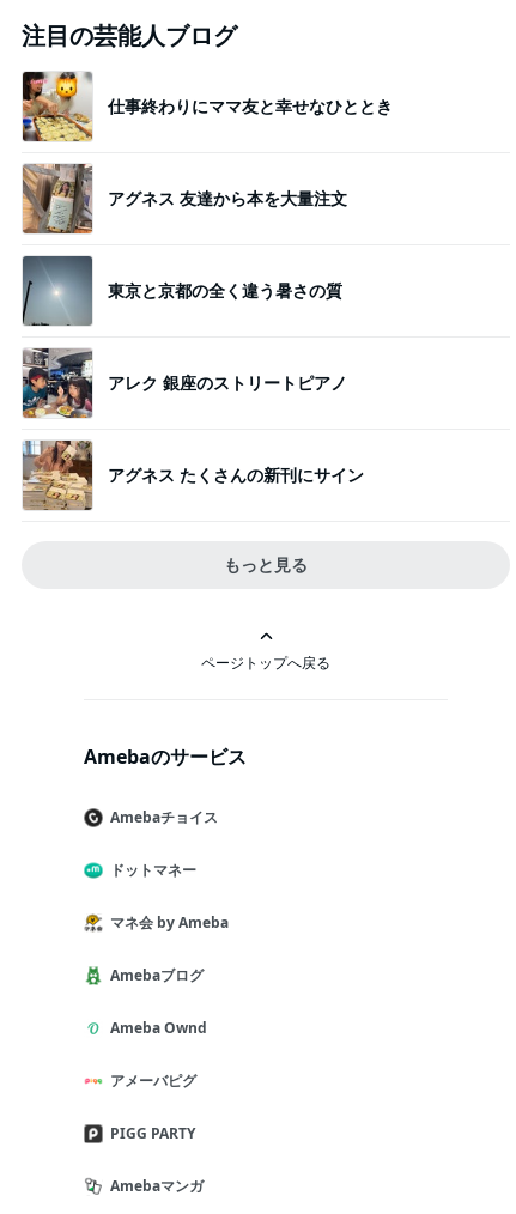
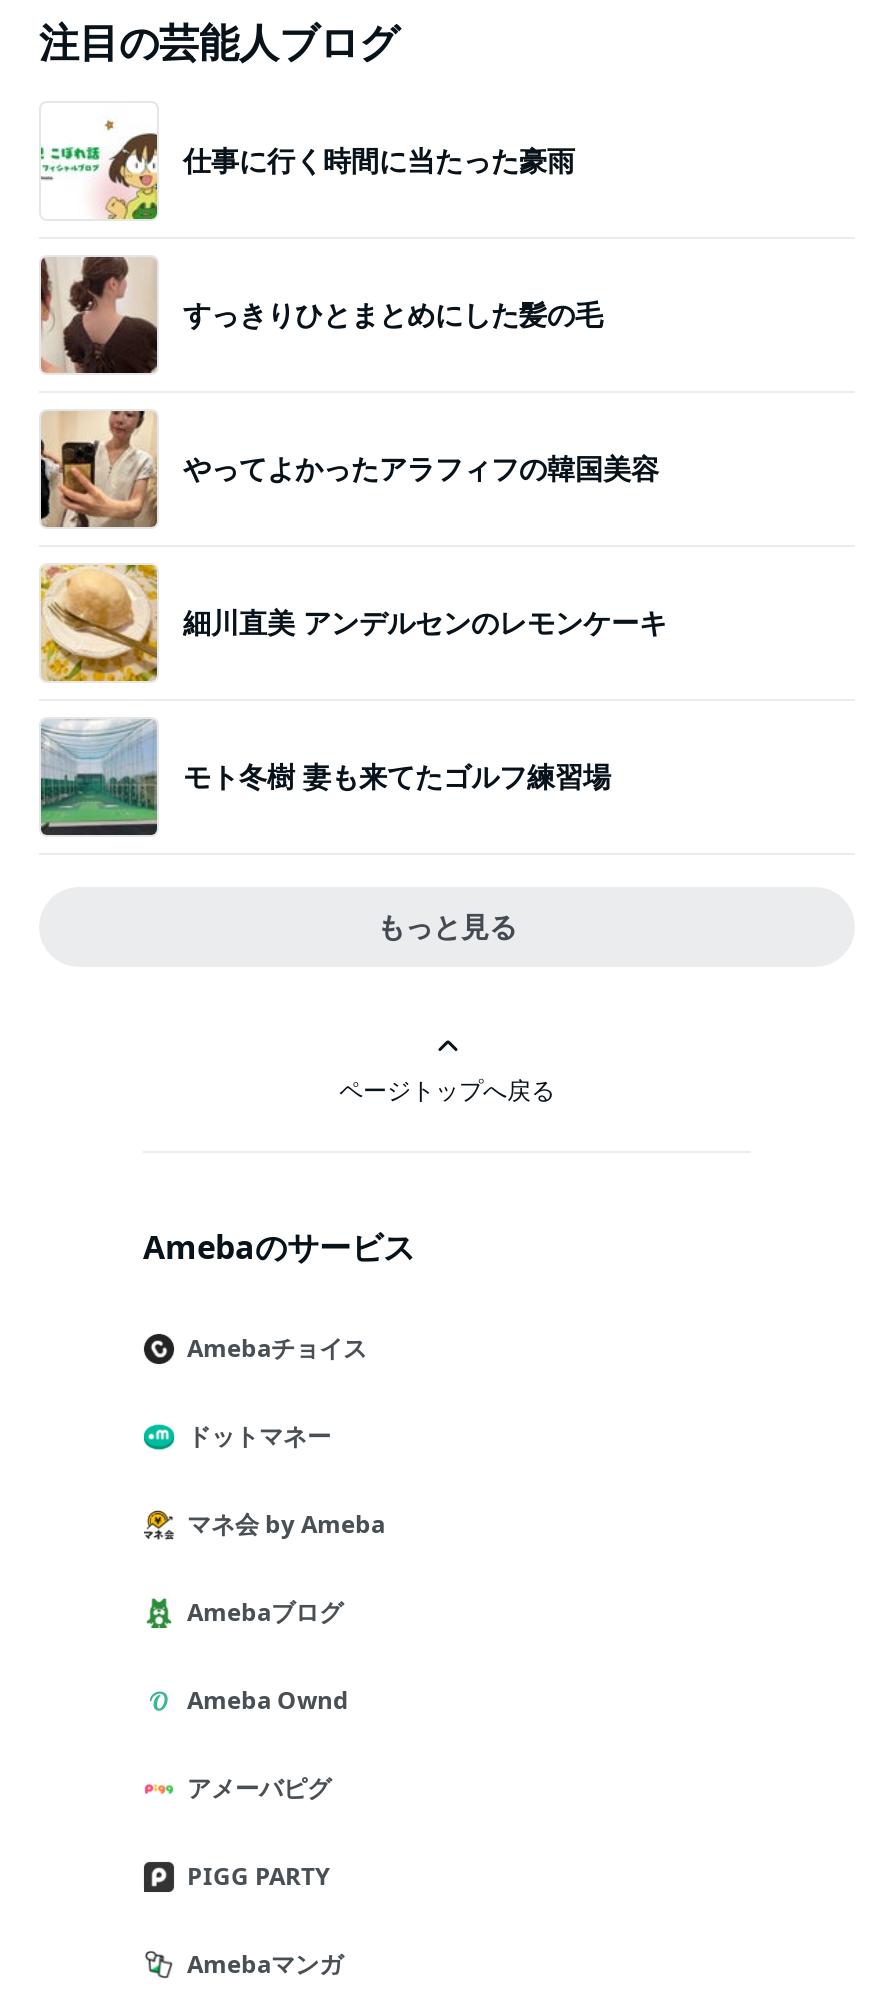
- [image]
- 仕事終わりにママ友と幸せなひととき
+ [image]
+ 仕事に行く時間に当たった豪雨

- [image]
- アグネス 友達から本を大量注文
+ [image]
+ すっきりひとまとめにした髪の毛

- [image]
- 東京と京都の全く違う暑さの質
+ [image]
+ やってよかったアラフィフの韓国美容

- [image]
- アレク 銀座のストリートピアノ
+ [image]
+ 細川直美 アンデルセンのレモンケーキ

- [image]
- アグネス たくさんの新刊にサイン
+ [image]
+ モト冬樹 妻も来てたゴルフ練習場
